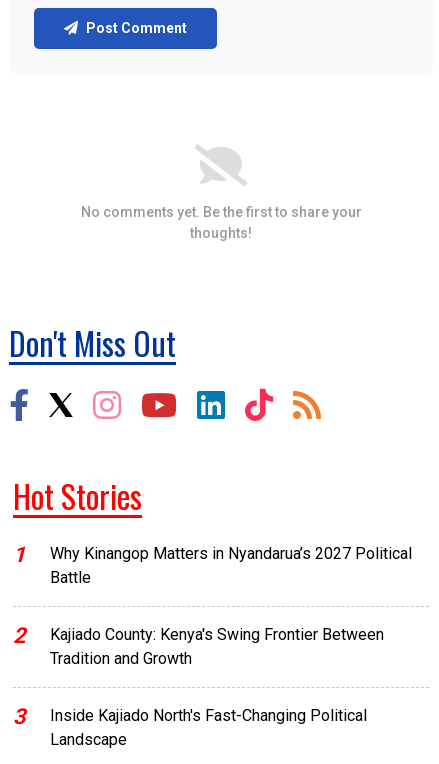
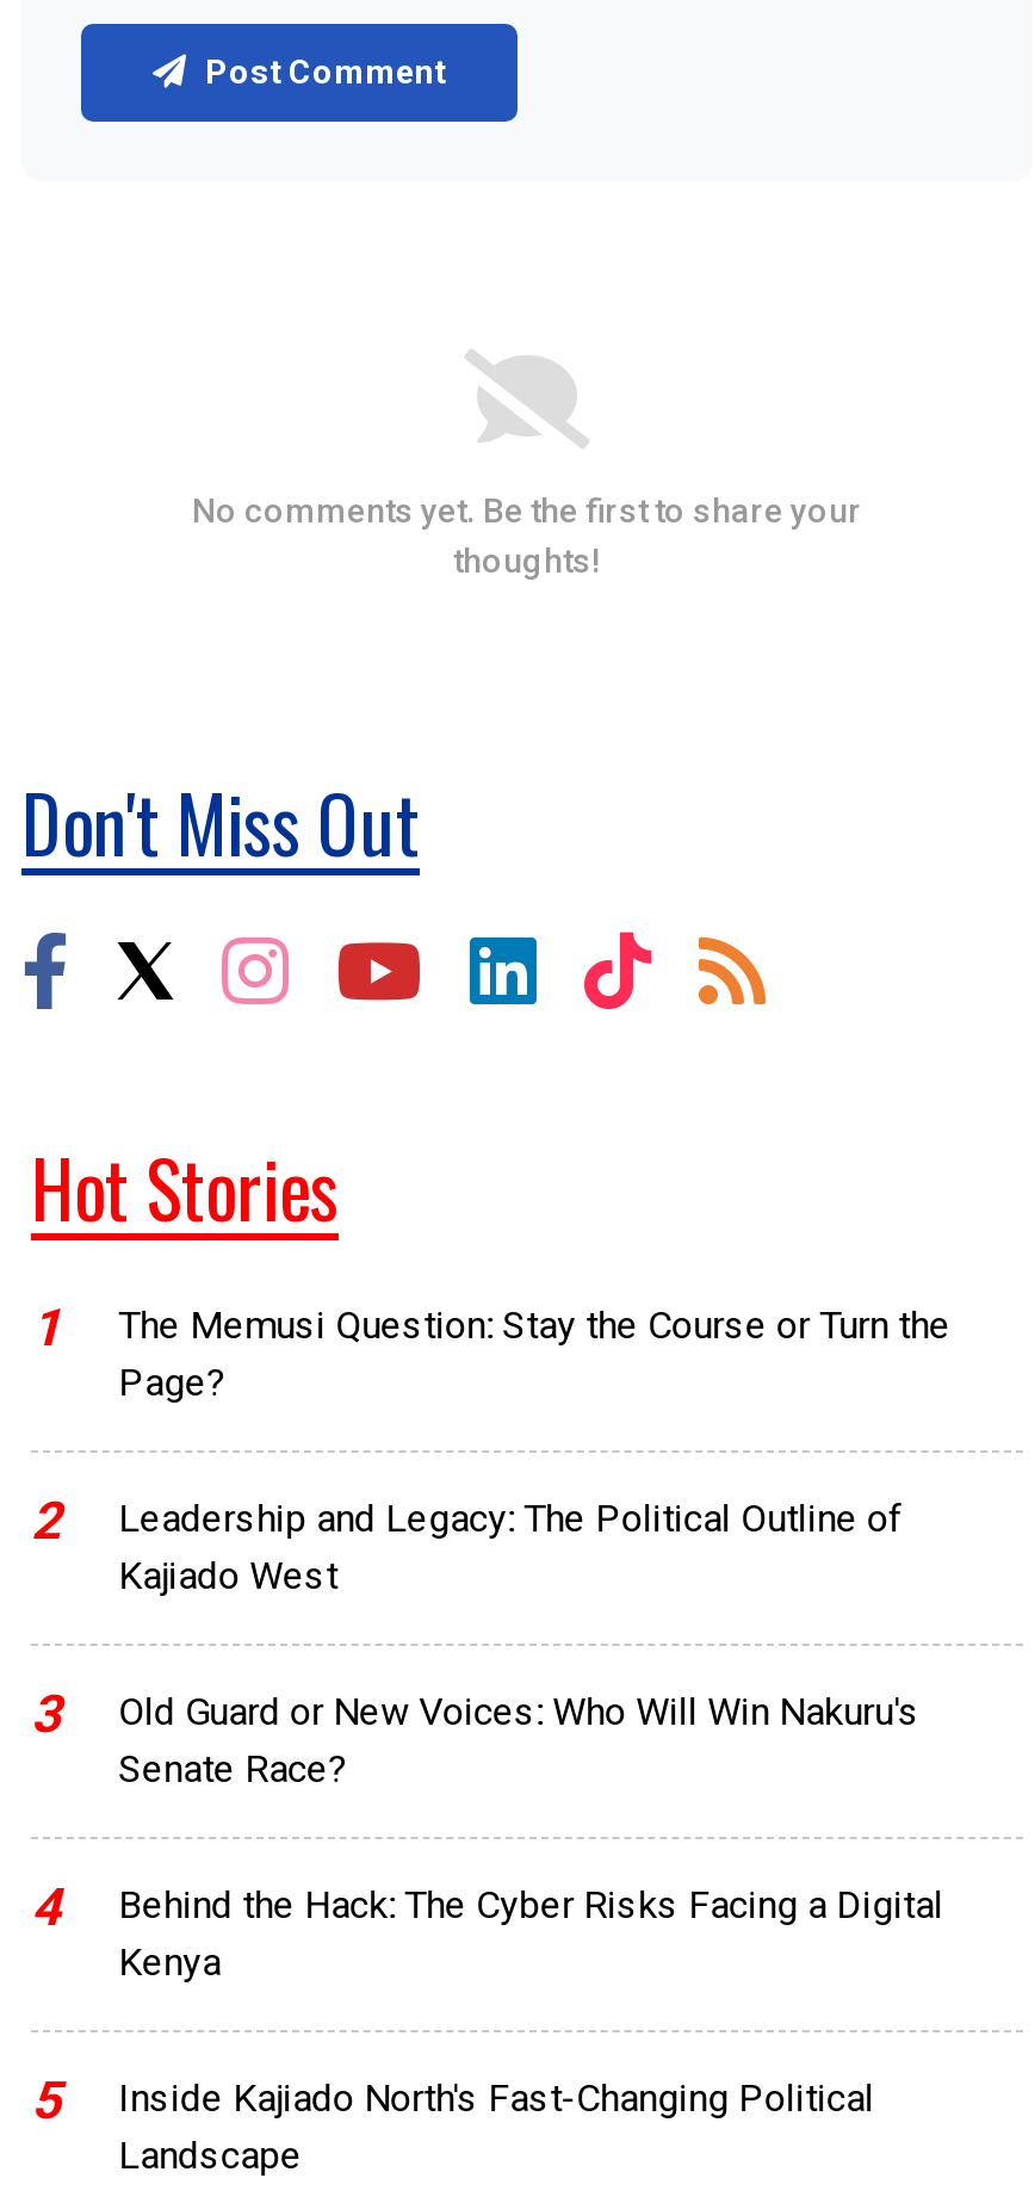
- Why Kinangop Matters in Nyandarua’s 2027 Political
- Battle
+ The Memusi Question: Stay the Course or Turn the
+ Page?

- Kajiado County: Kenya's Swing Frontier Between
- Tradition and Growth
+ Leadership and Legacy: The Political Outline of
+ Kajiado West

+ Old Guard or New Voices: Who Will Win Nakuru's
+ Senate Race?
+ 4
+ Behind the Hack: The Cyber Risks Facing a Digital
+ Kenya
+ 5
